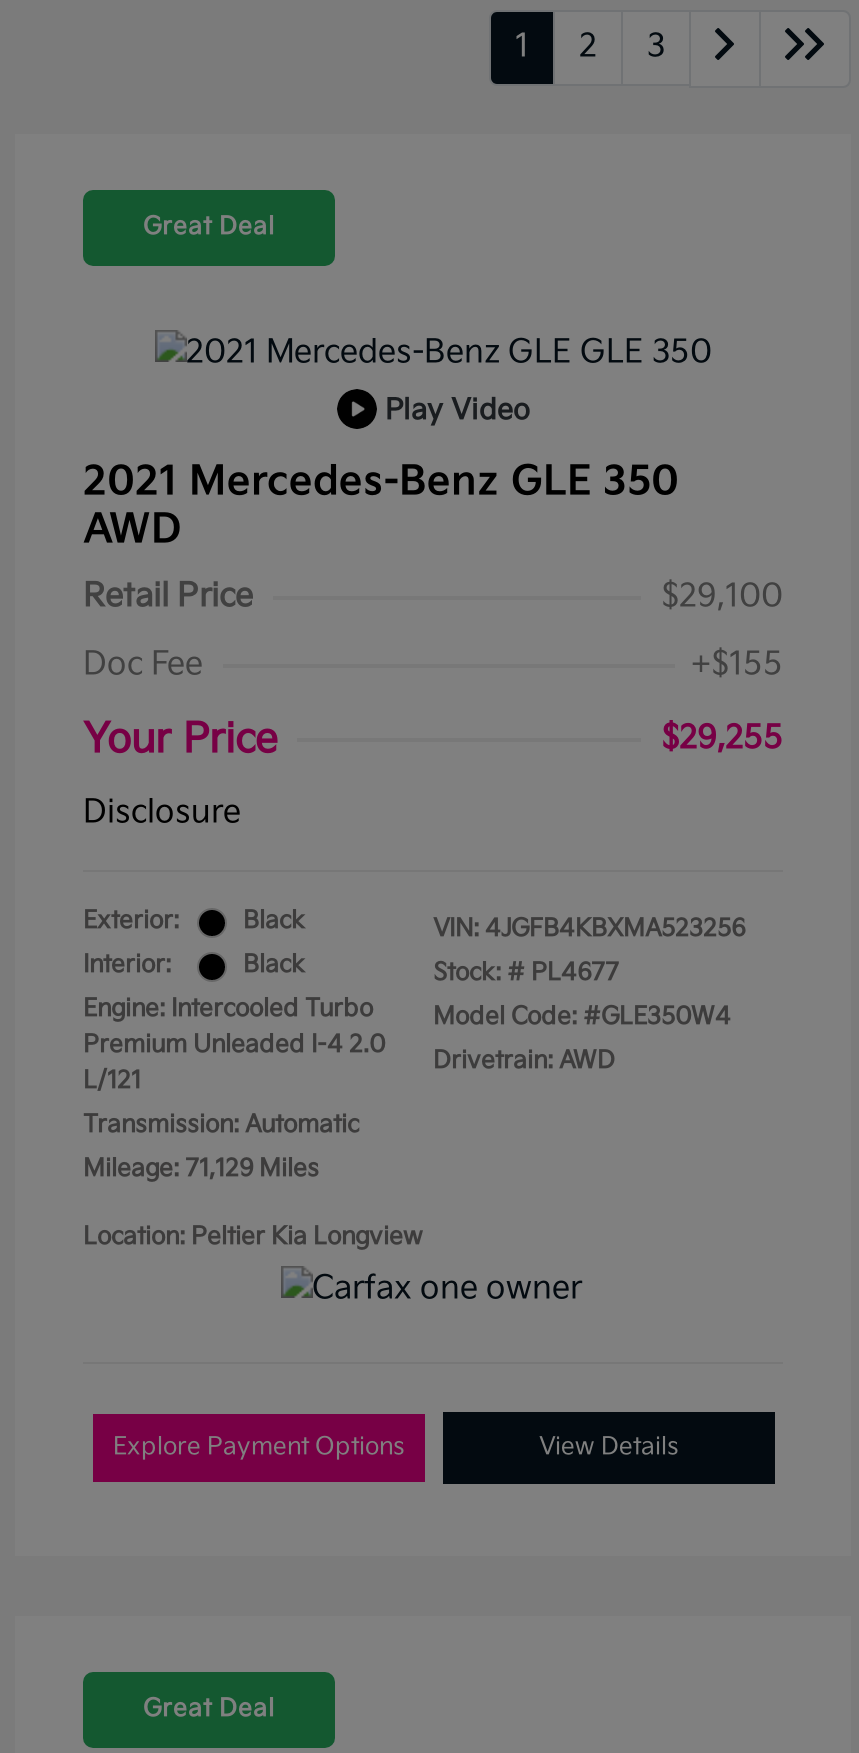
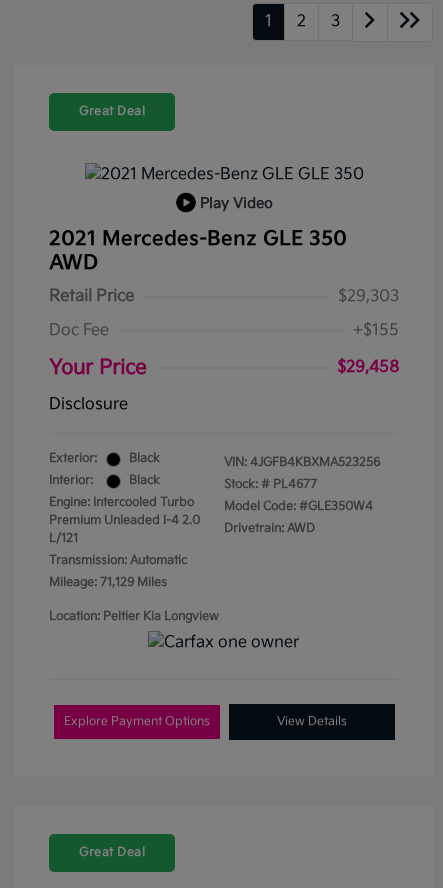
- $29,100
+ $29,303

- $29,255
+ $29,458
